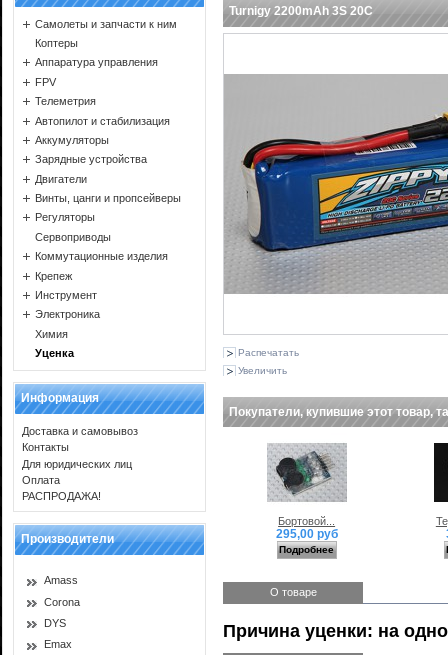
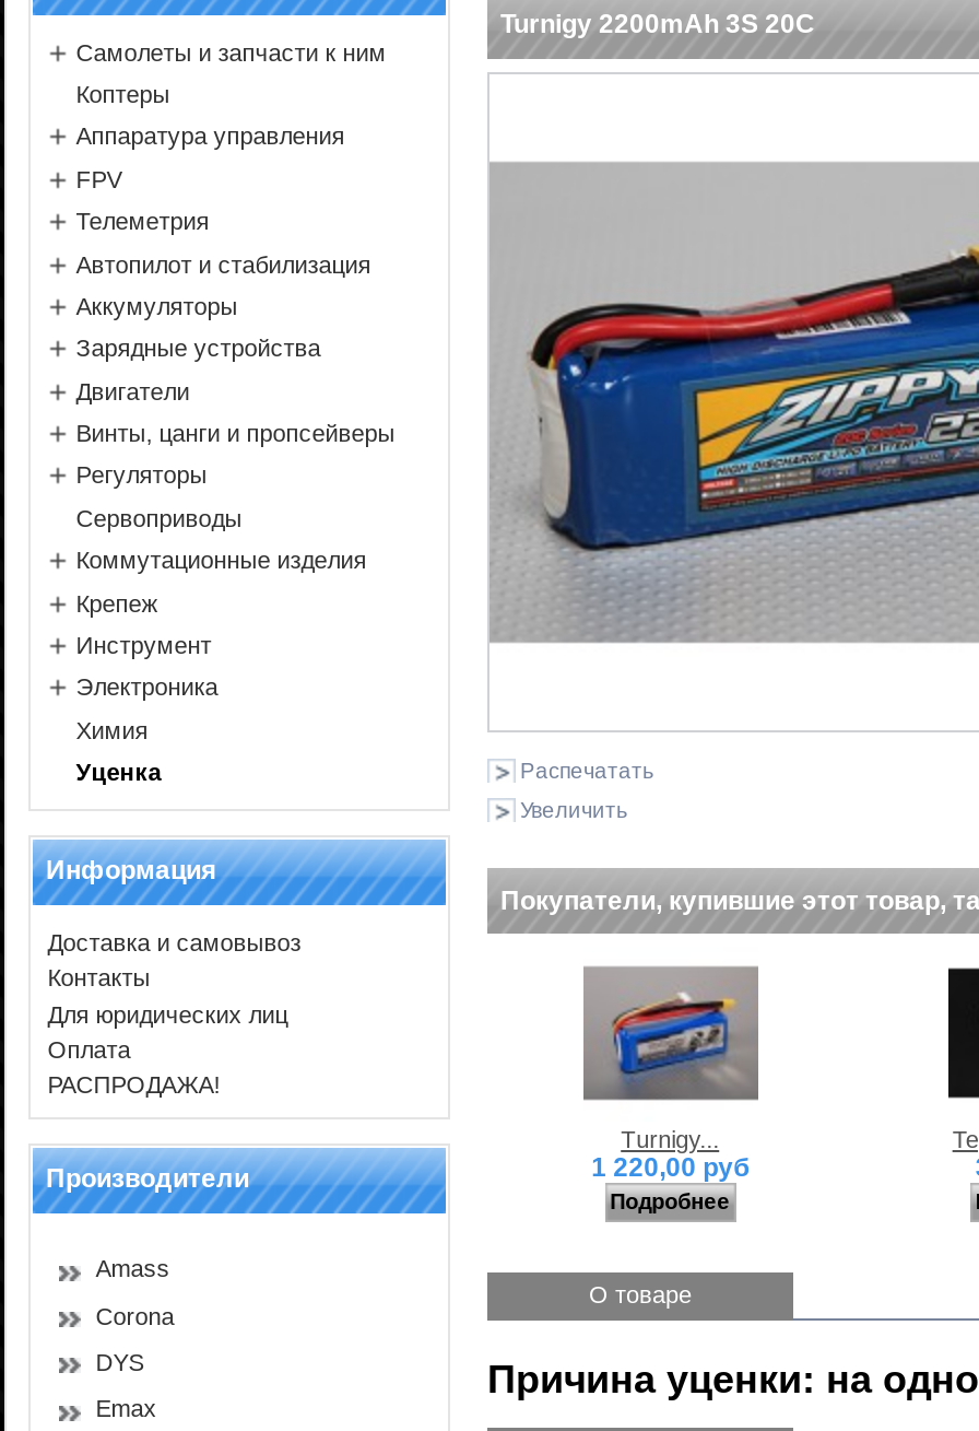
- [image]
- Бортовой...
- 295,00 руб
+ [image]
+ Turnigy...
+ 1 220,00 руб
